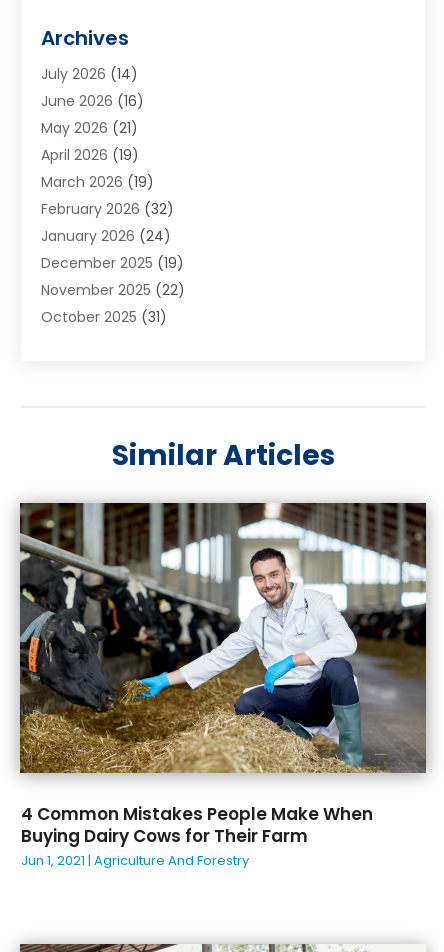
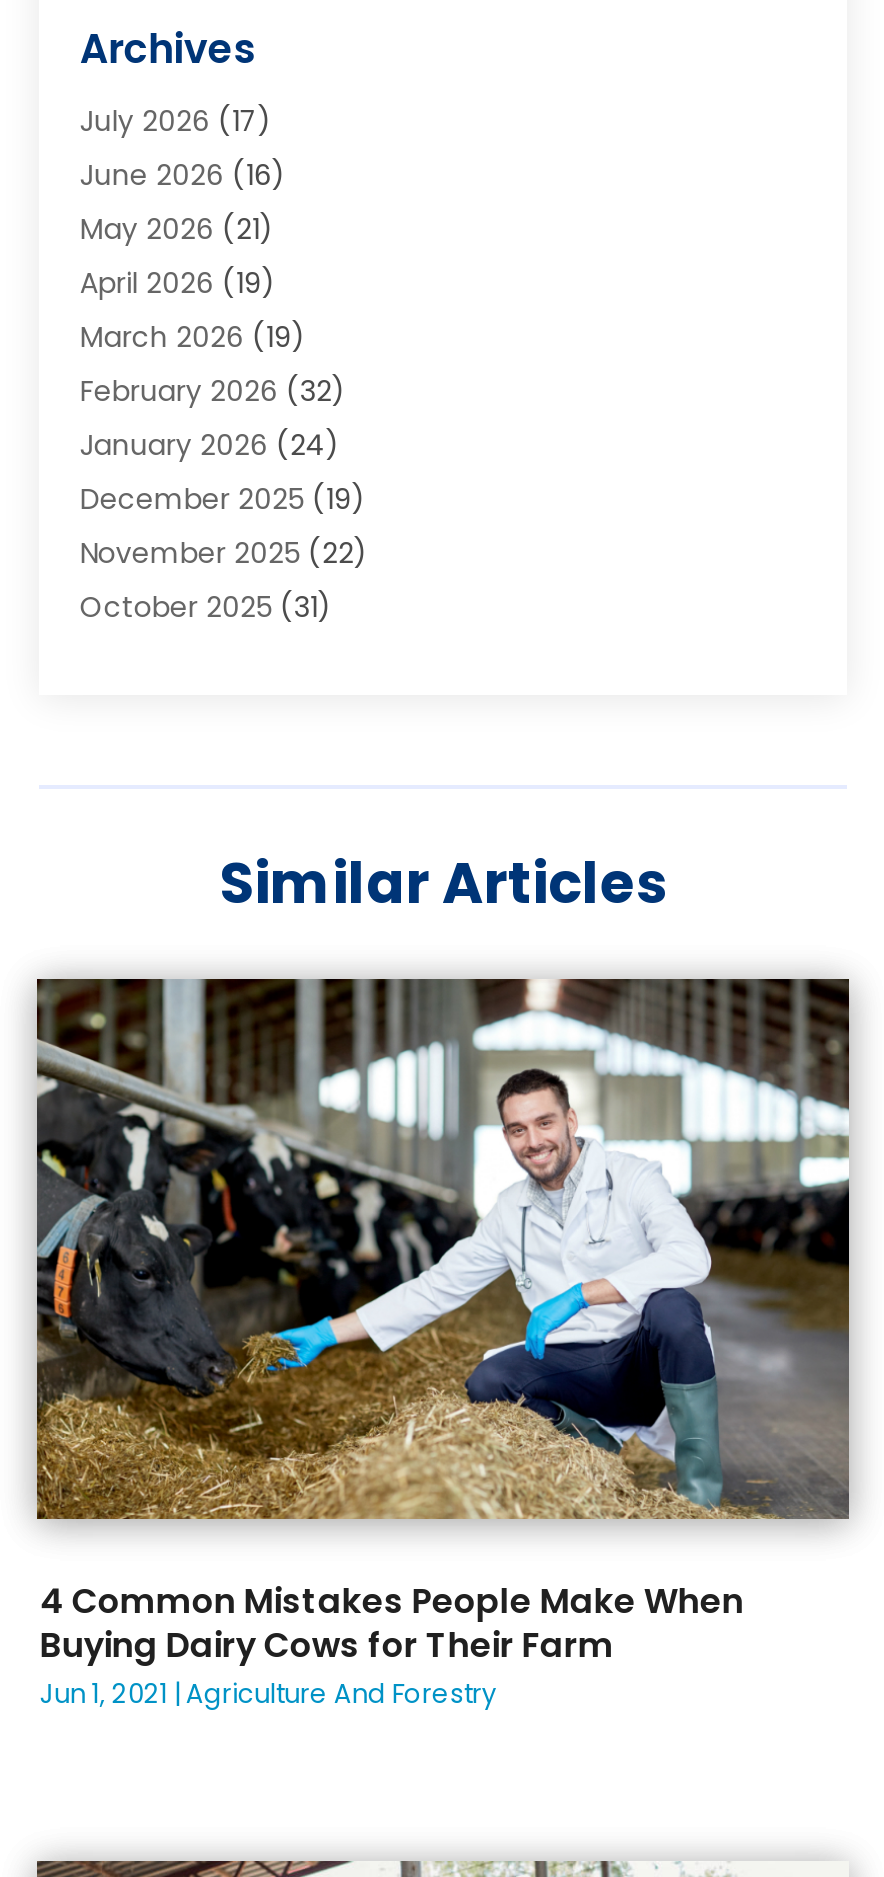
- July 2026 (14)
+ July 2026 (17)
